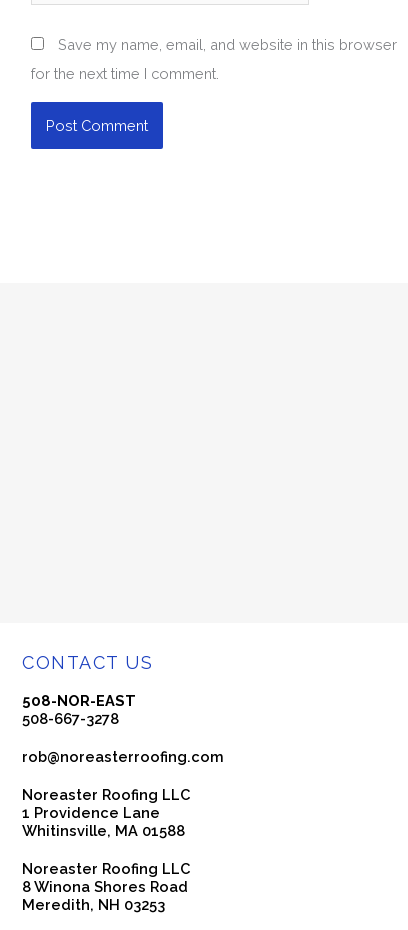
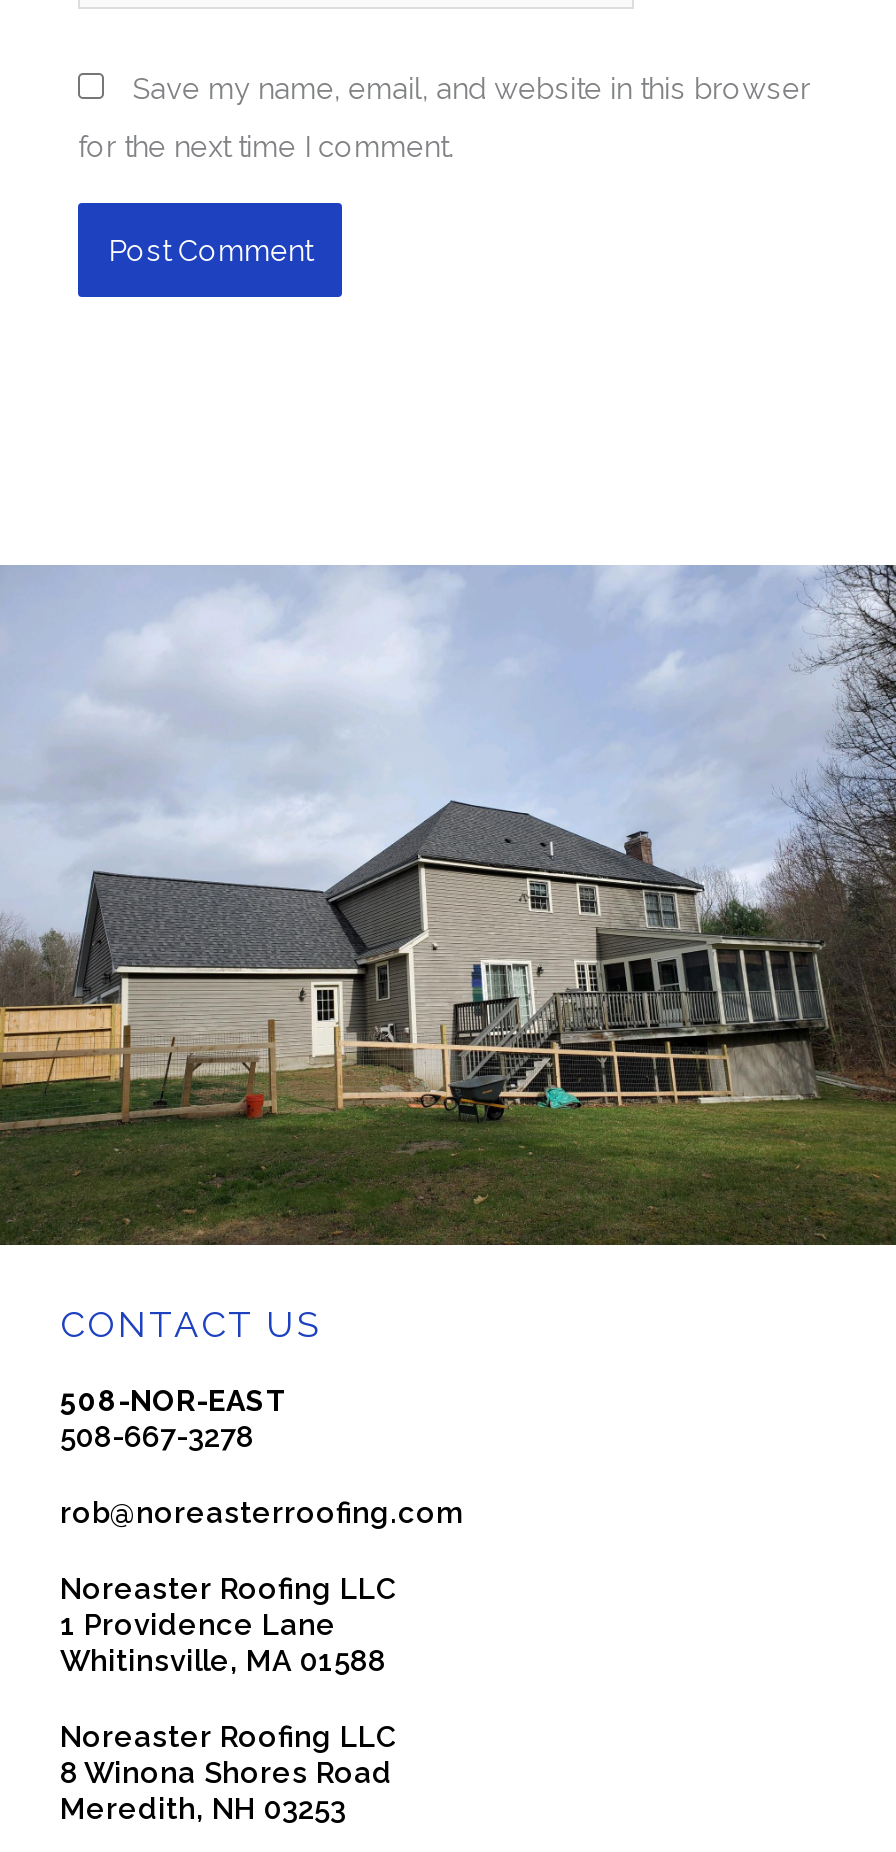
+ [image]
